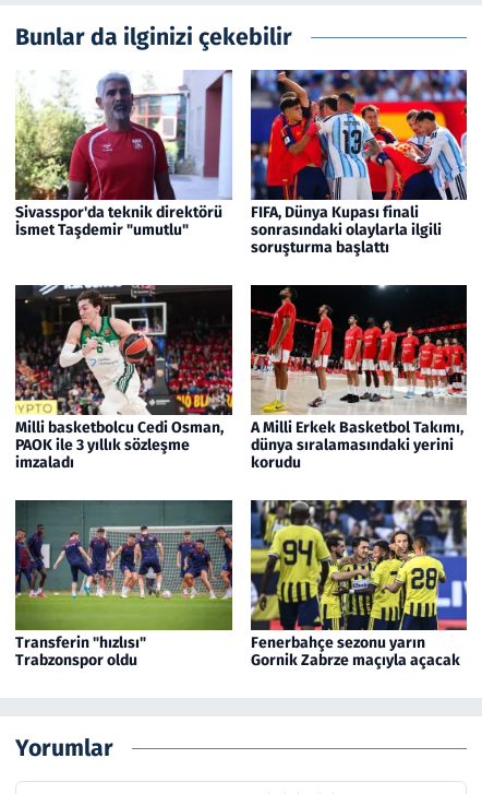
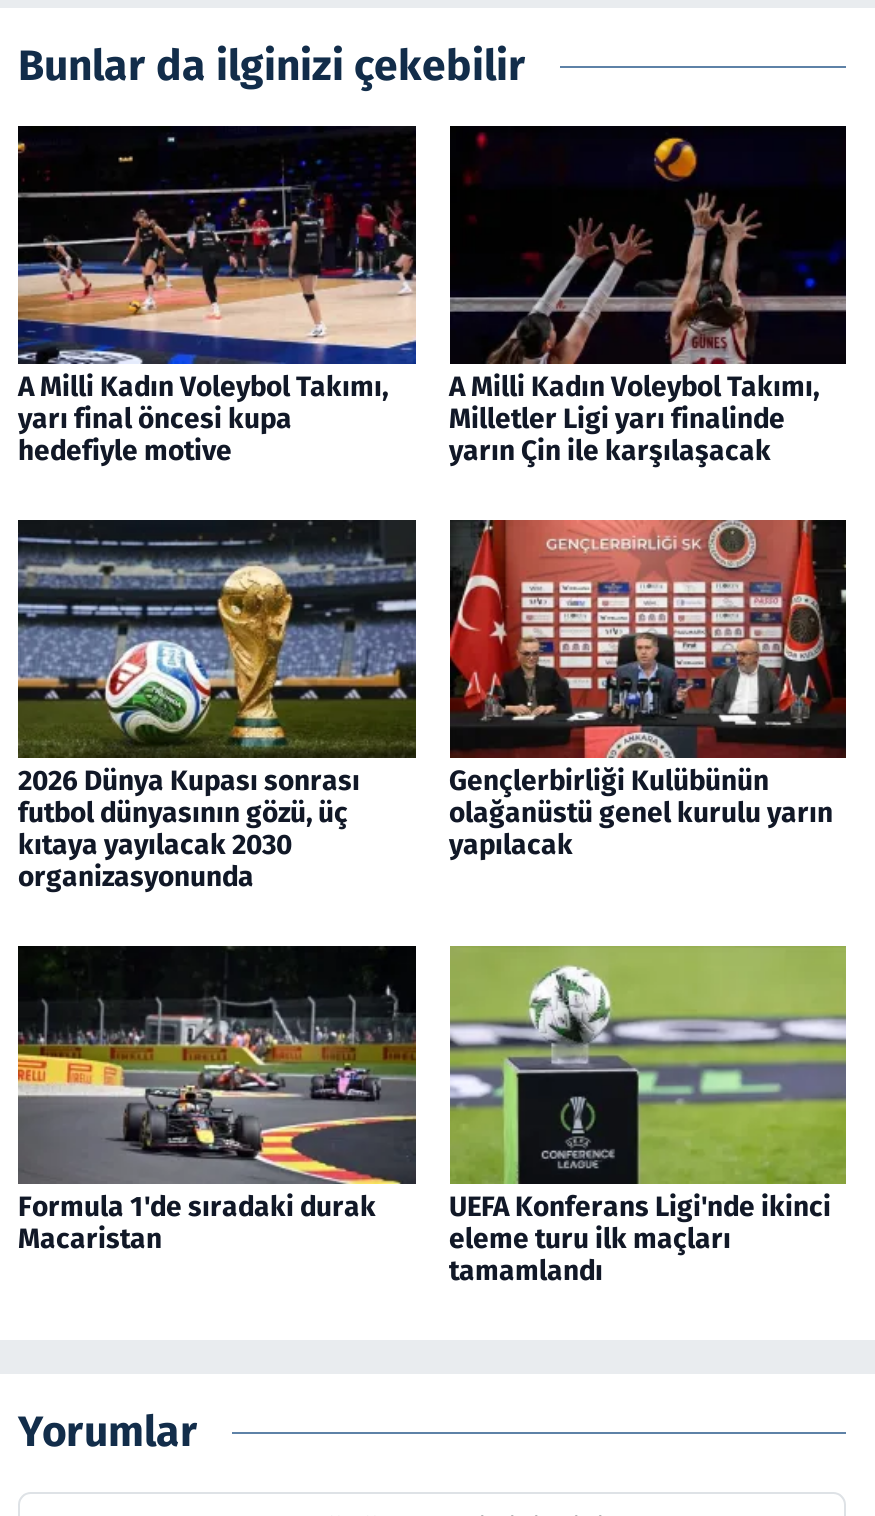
- [image]
- Sivasspor'da teknik direktörü
- İsmet Taşdemir "umutlu"
+ [image]
+ A Milli Kadın Voleybol Takımı,
+ yarı final öncesi kupa
+ hedefiyle motive

- [image]
- FIFA, Dünya Kupası finali
- sonrasındaki olaylarla ilgili
- soruşturma başlattı
+ [image]
+ A Milli Kadın Voleybol Takımı,
+ Milletler Ligi yarı finalinde
+ yarın Çin ile karşılaşacak

- [image]
- Milli basketbolcu Cedi Osman,
- PAOK ile 3 yıllık sözleşme
- imzaladı
+ [image]
+ 2026 Dünya Kupası sonrası
+ futbol dünyasının gözü, üç
+ kıtaya yayılacak 2030
+ organizasyonunda

- [image]
- A Milli Erkek Basketbol Takımı,
- dünya sıralamasındaki yerini
- korudu
+ [image]
+ Gençlerbirliği Kulübünün
+ olağanüstü genel kurulu yarın
+ yapılacak

- [image]
- Transferin "hızlısı"
- Trabzonspor oldu
+ [image]
+ Formula 1'de sıradaki durak
+ Macaristan

- [image]
- Fenerbahçe sezonu yarın
- Gornik Zabrze maçıyla açacak
+ [image]
+ UEFA Konferans Ligi'nde ikinci
+ eleme turu ilk maçları
+ tamamlandı
